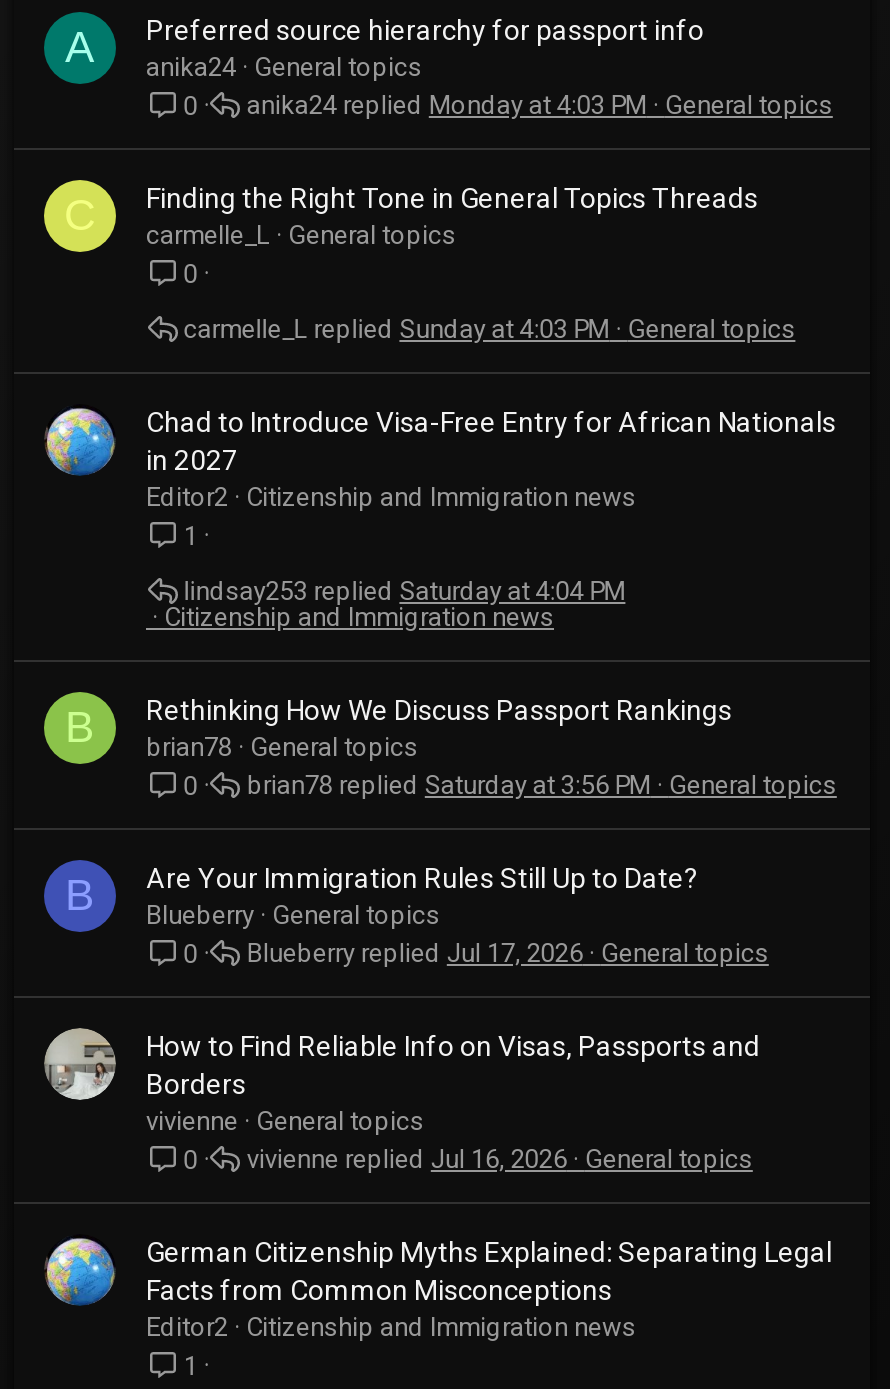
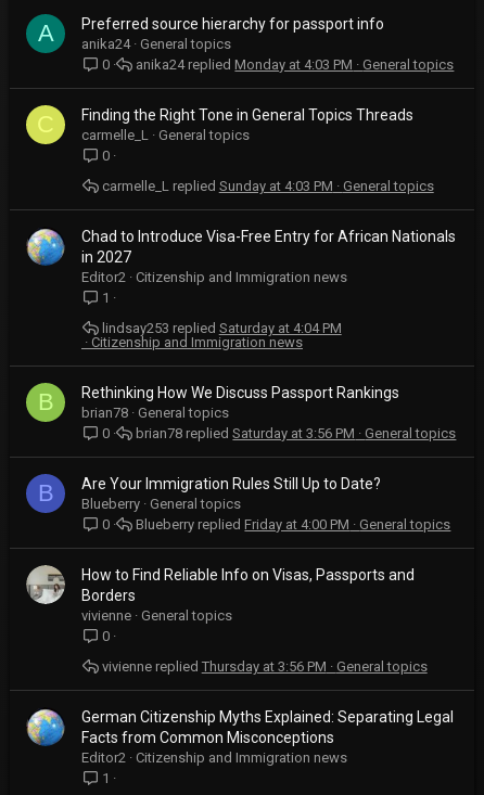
- Jul 17, 2026 General topics
+ Friday at 4:00 PM General topics

- Jul 16, 2026
+ Thursday at 3:56 PM
